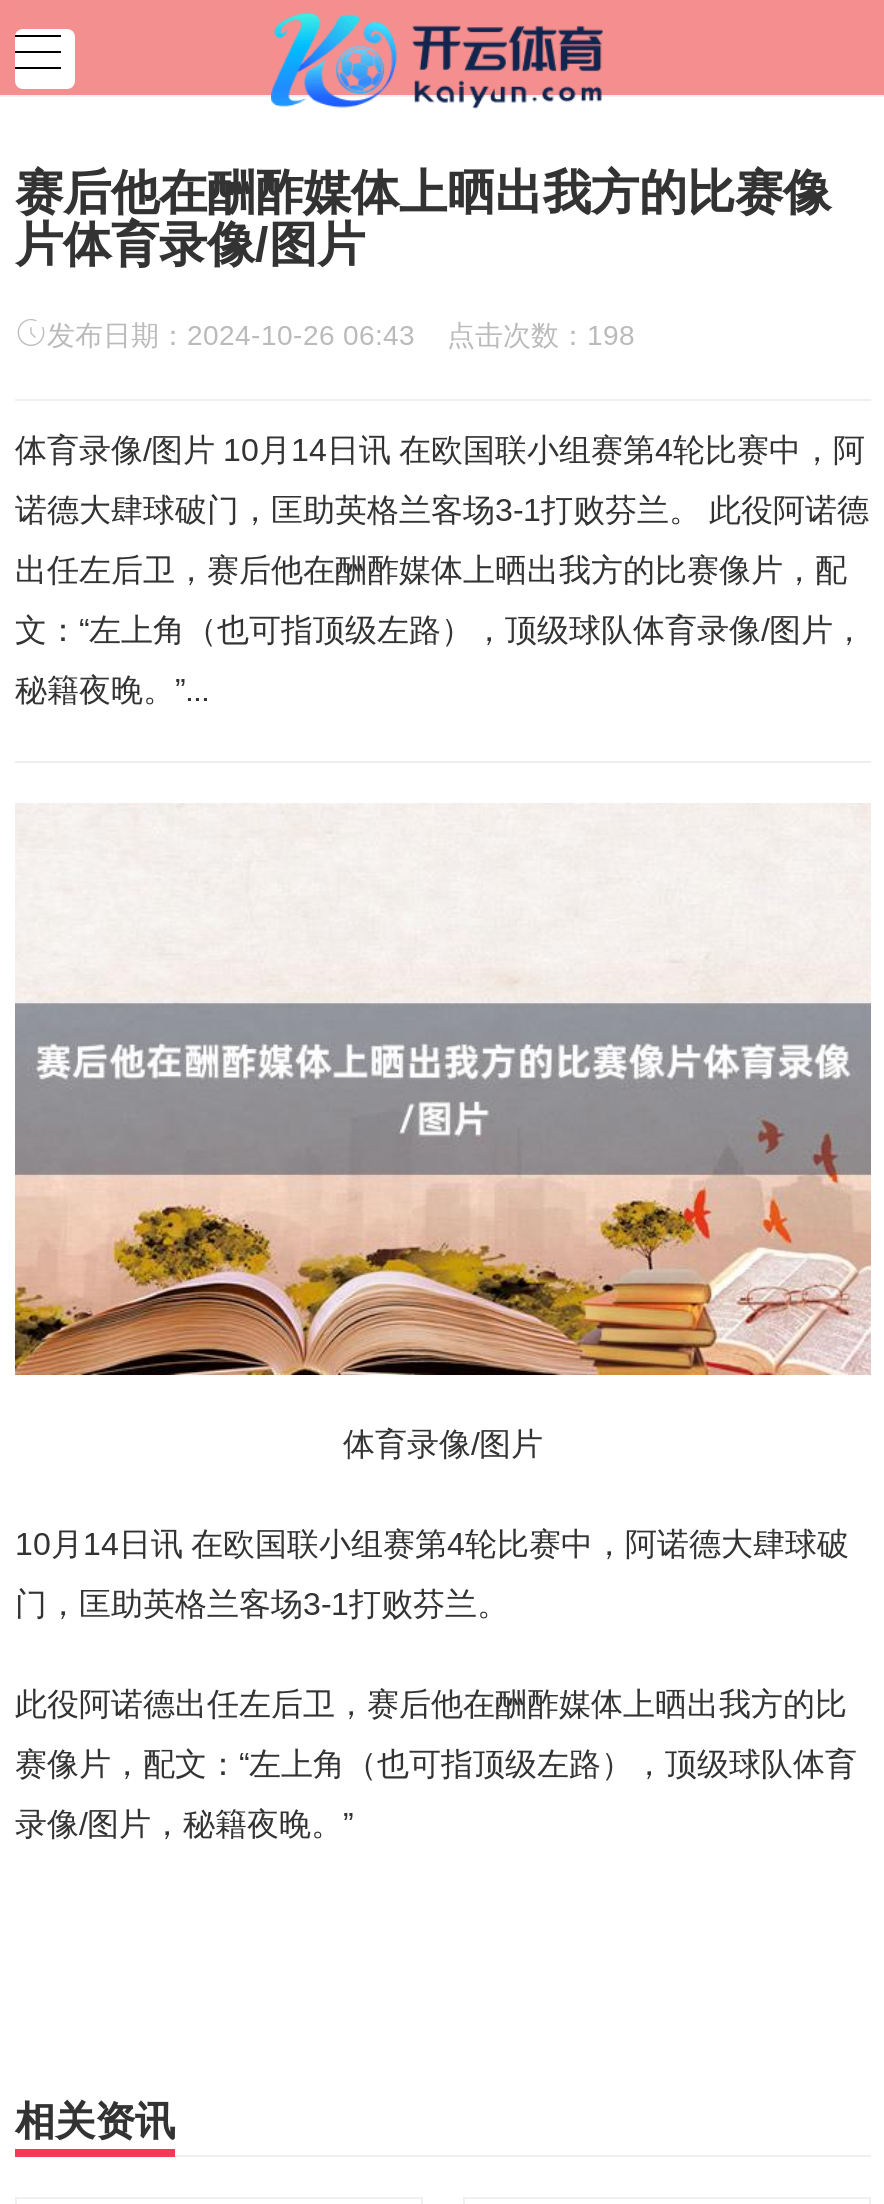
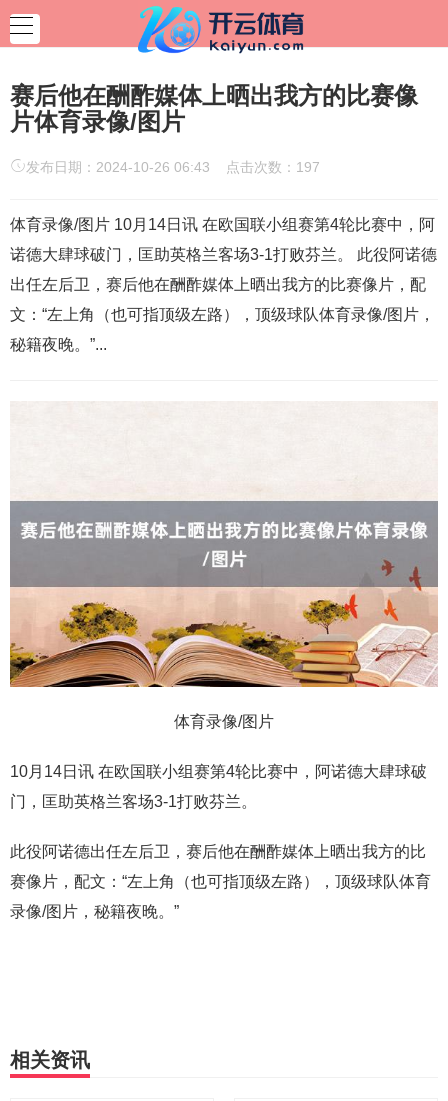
- 发布日期：2024-10-26 06:43 点击次数：198
+ 发布日期：2024-10-26 06:43 点击次数：197
